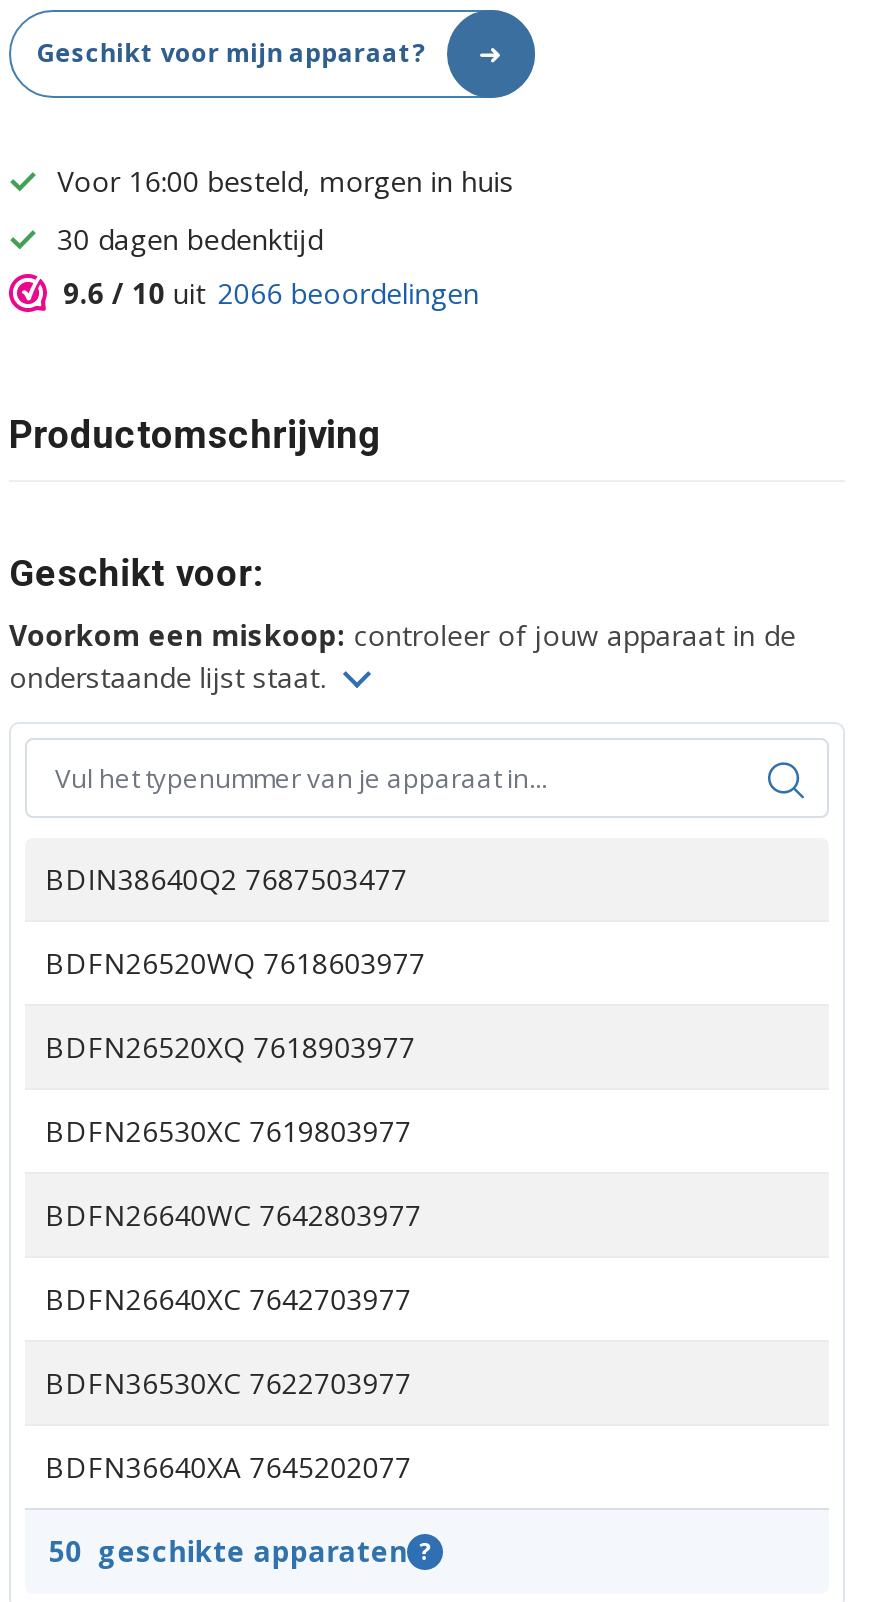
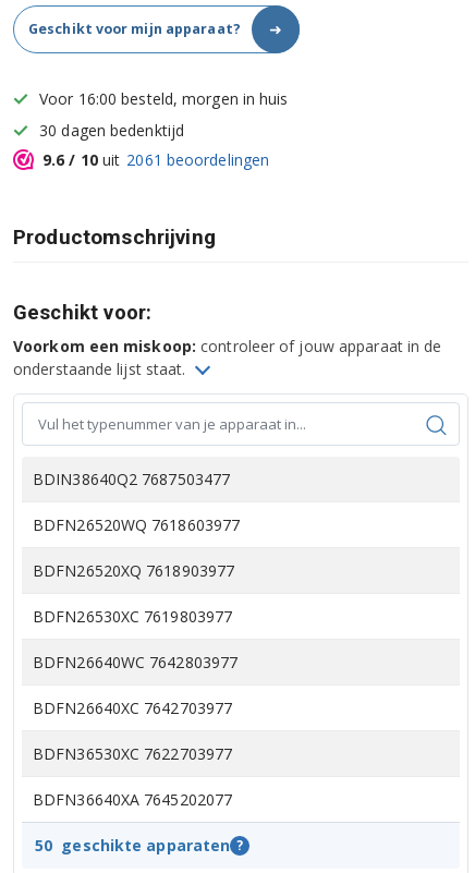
- 9.6 / 10 uit 2066 beoordelingen
+ 9.6 / 10 uit 2061 beoordelingen
